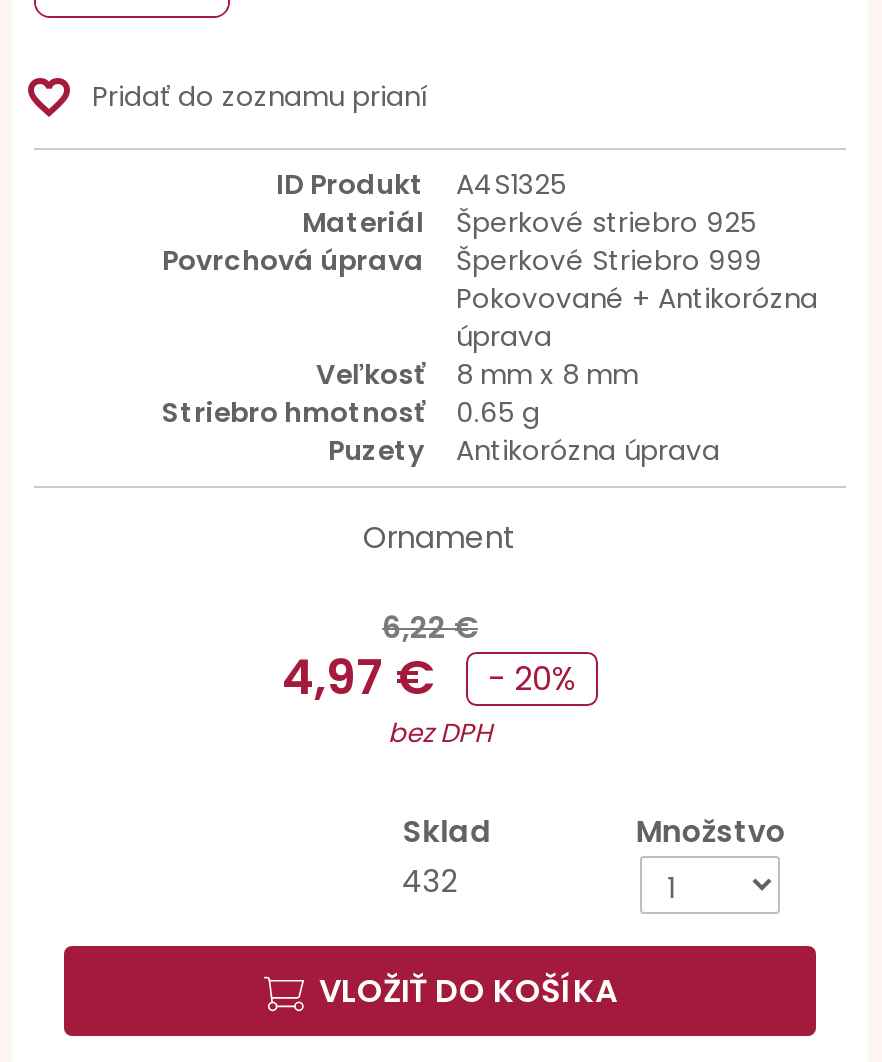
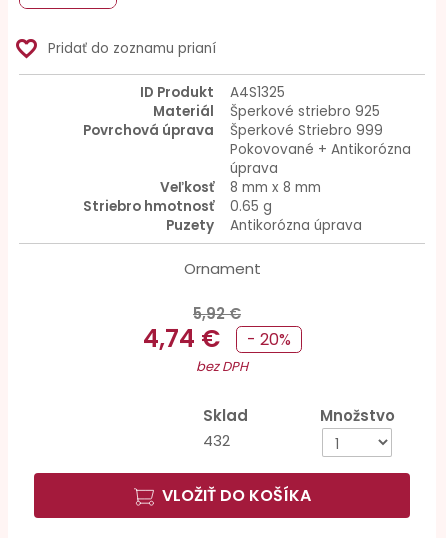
- 6,22 €
+ 5,92 €

- 4,97 € - 20%
+ 4,74 € - 20%
